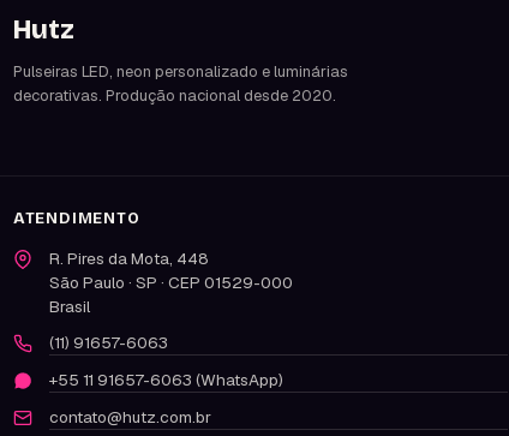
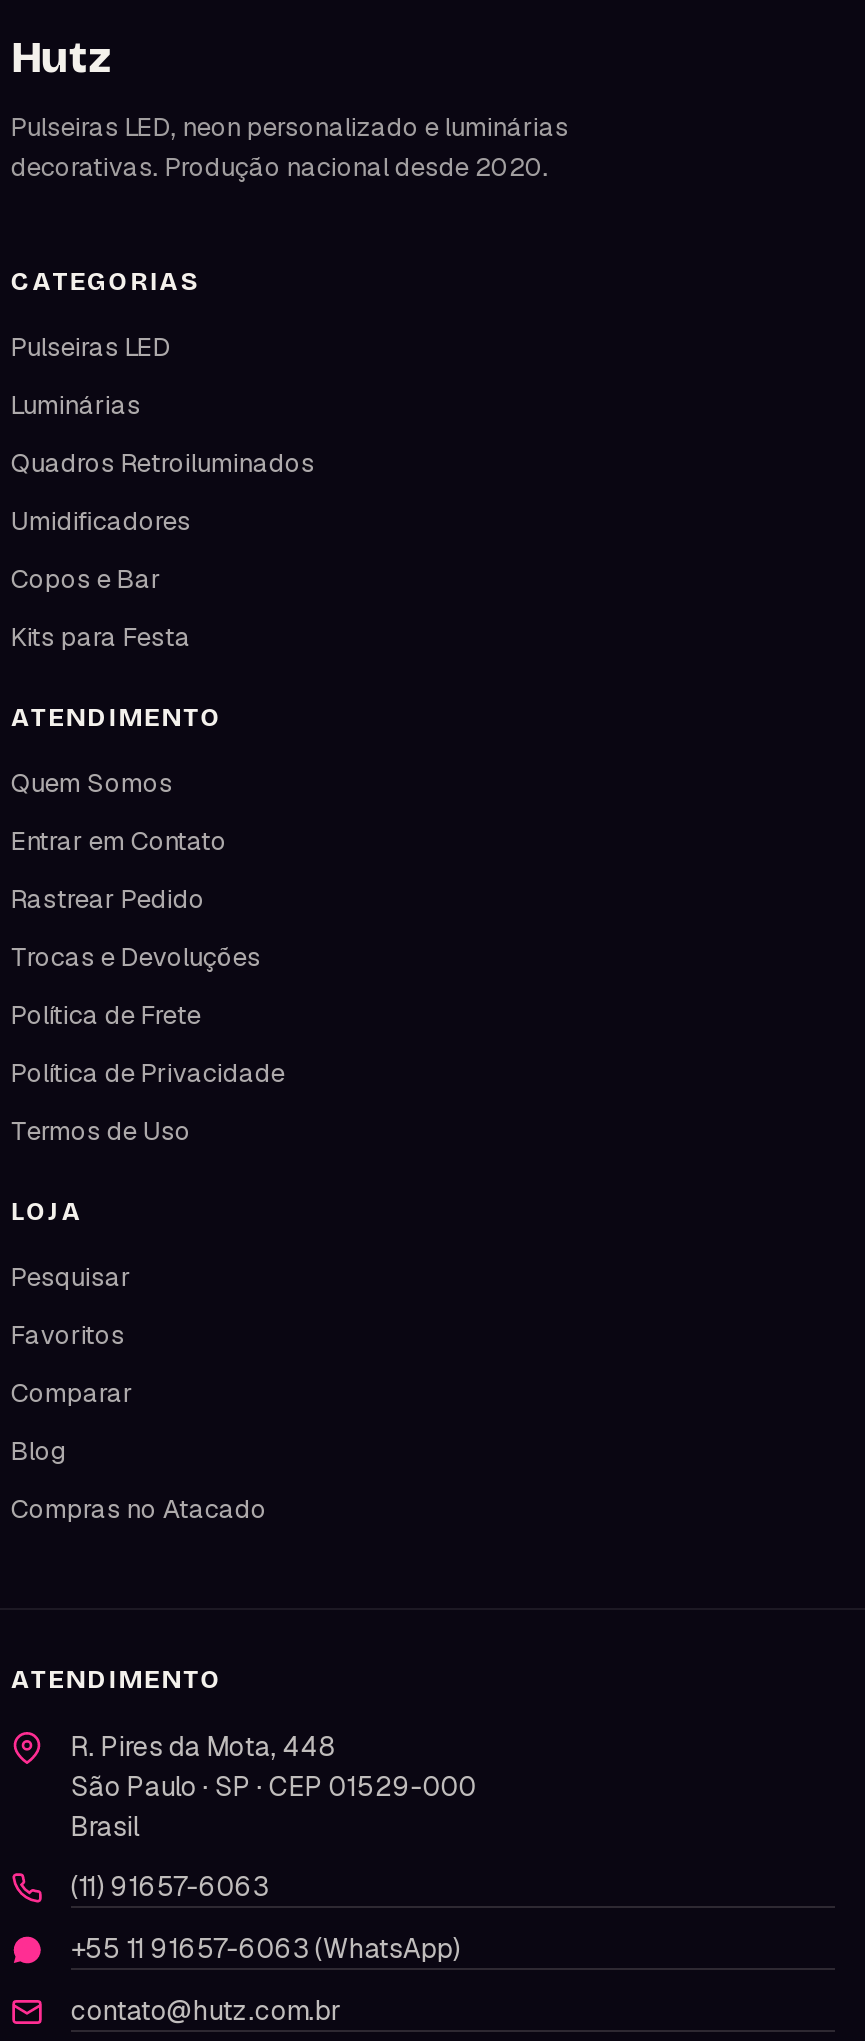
+ CATEGORIAS
+ Pulseiras LED
+ Luminárias
+ Quadros Retroiluminados
+ Umidificadores
+ Copos e Bar
+ Kits para Festa
+ ATENDIMENTO
+ Quem Somos
+ Entrar em Contato
+ Rastrear Pedido
+ Trocas e Devoluções
+ Política de Frete
+ Política de Privacidade
+ Termos de Uso
+ LOJA
+ Pesquisar
+ Favoritos
+ Comparar
+ Blog
+ Compras no Atacado
